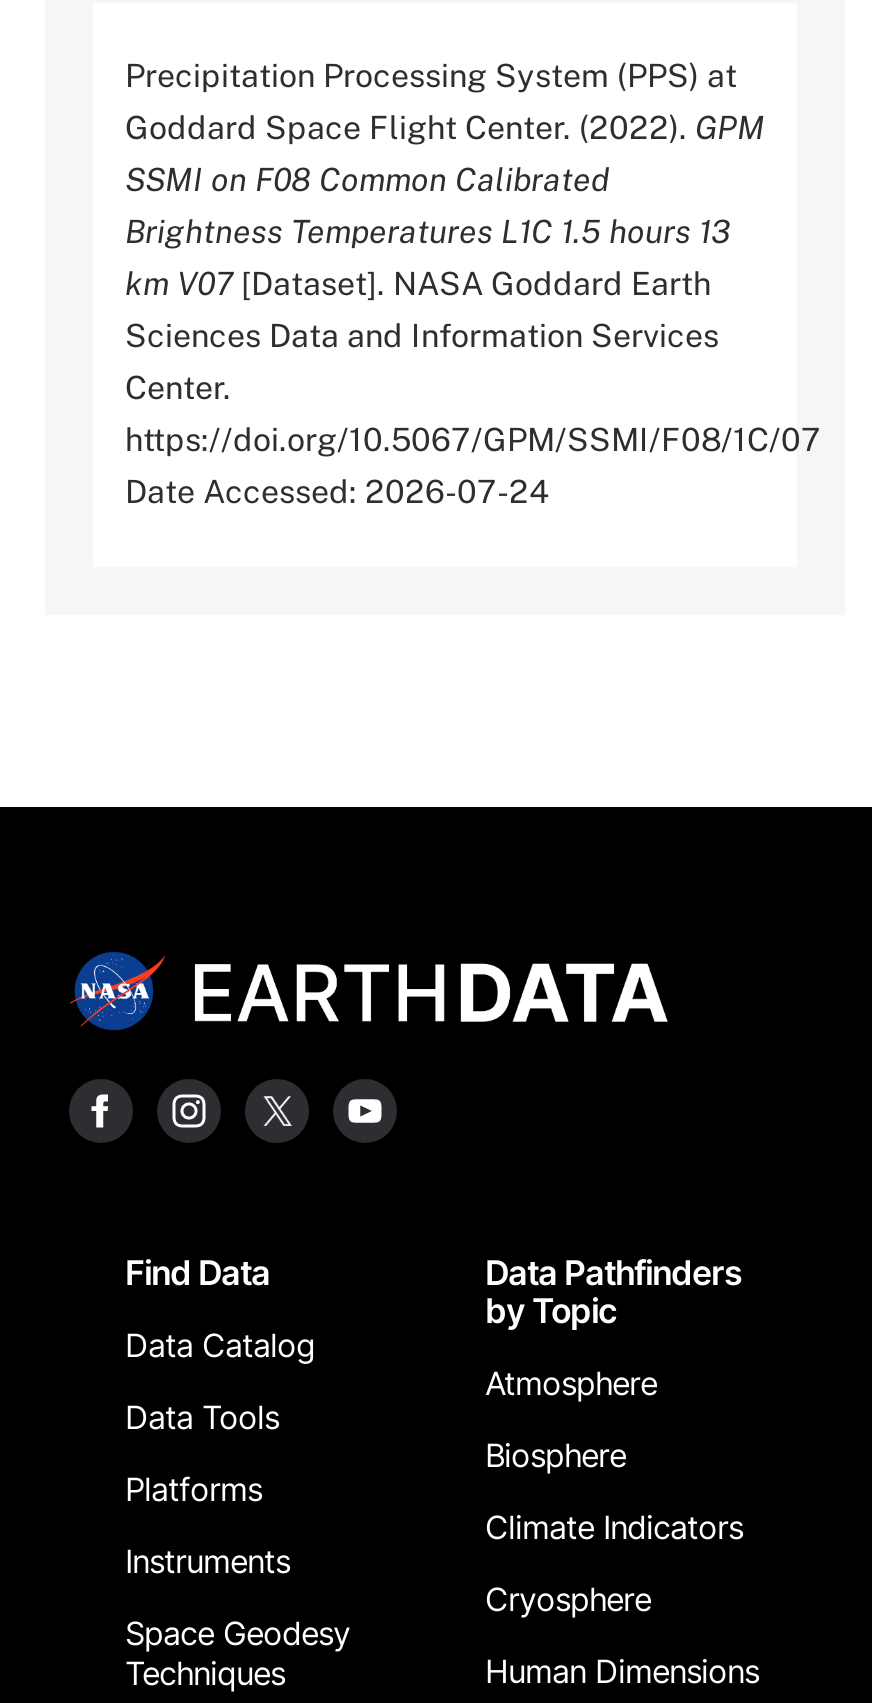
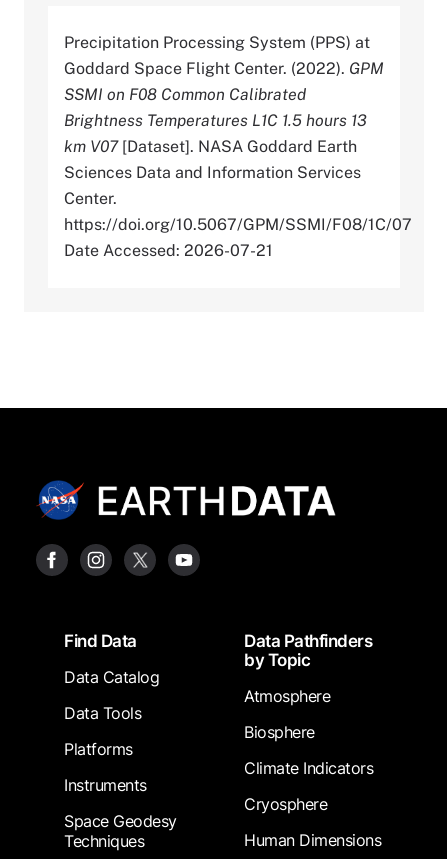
- Date Accessed: 2026-07-24
+ Date Accessed: 2026-07-21
